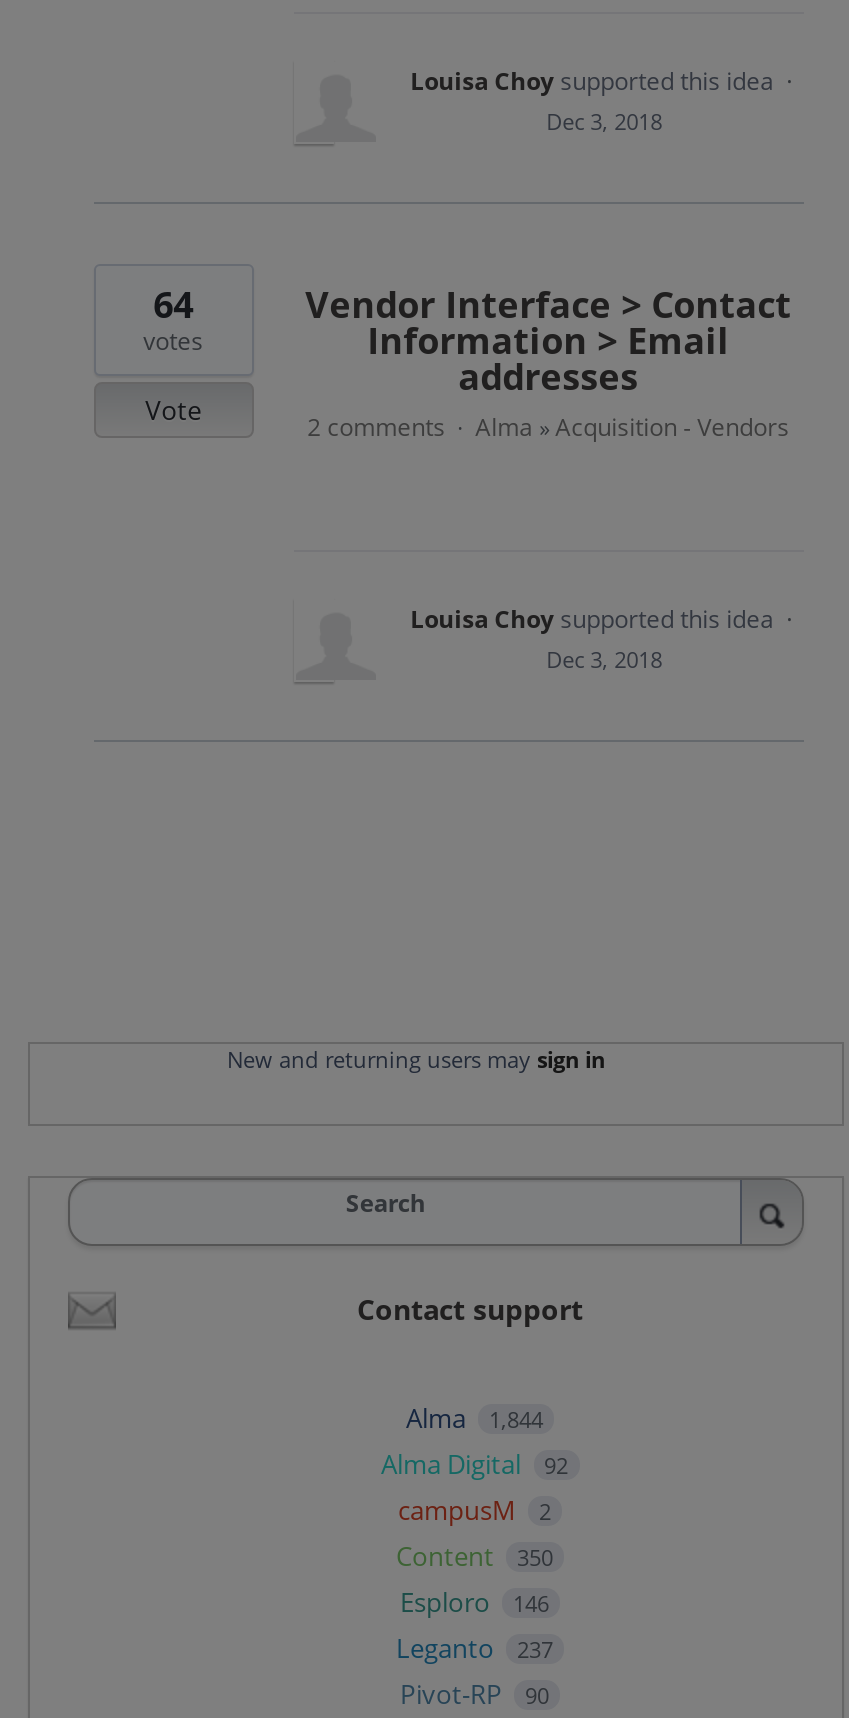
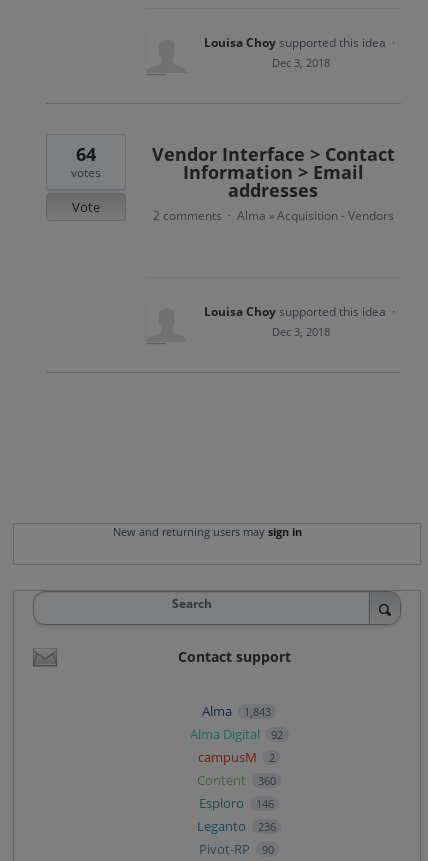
- Alma 1,844
+ Alma 1,843

- Content 350
+ Content 360

- Leganto 237
+ Leganto 236
